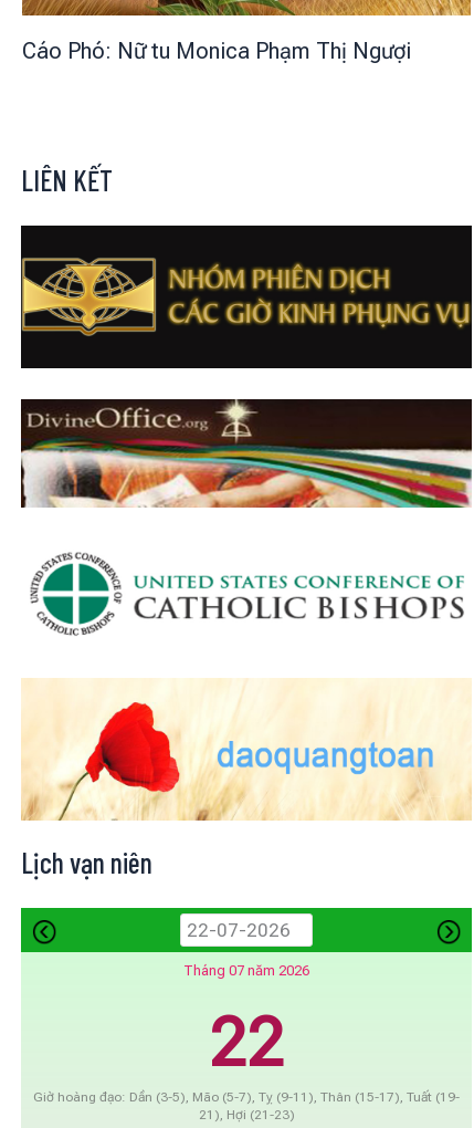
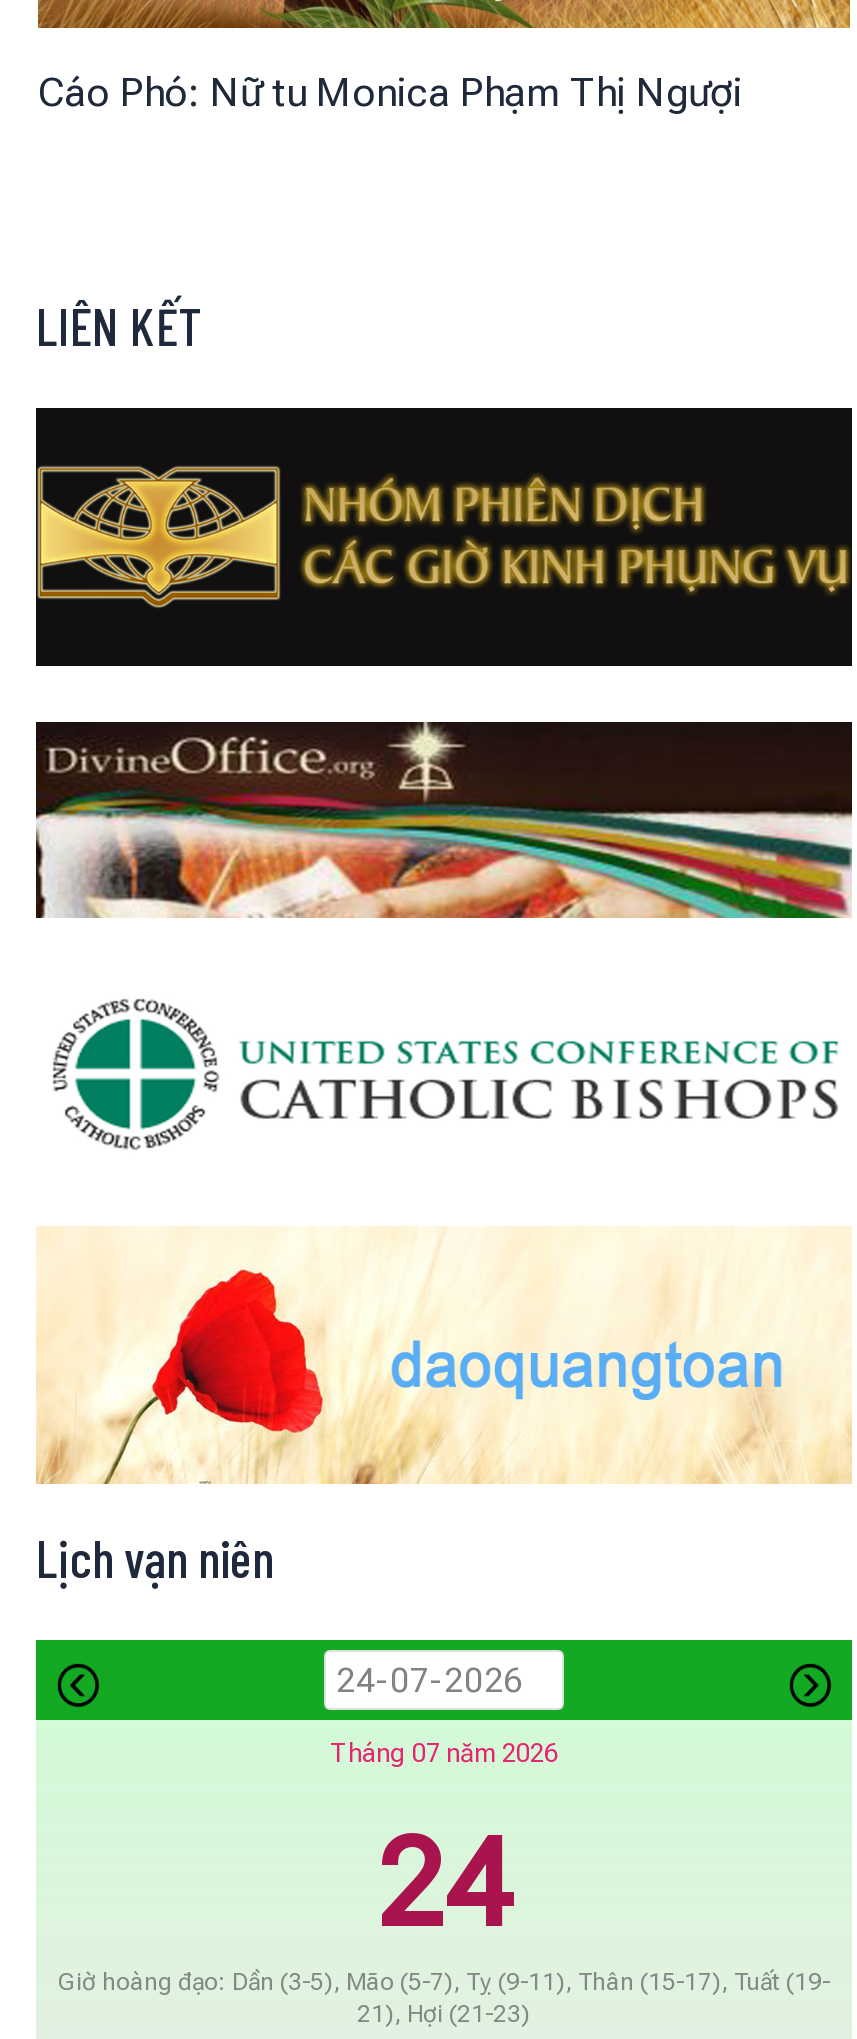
- 22
+ 24
